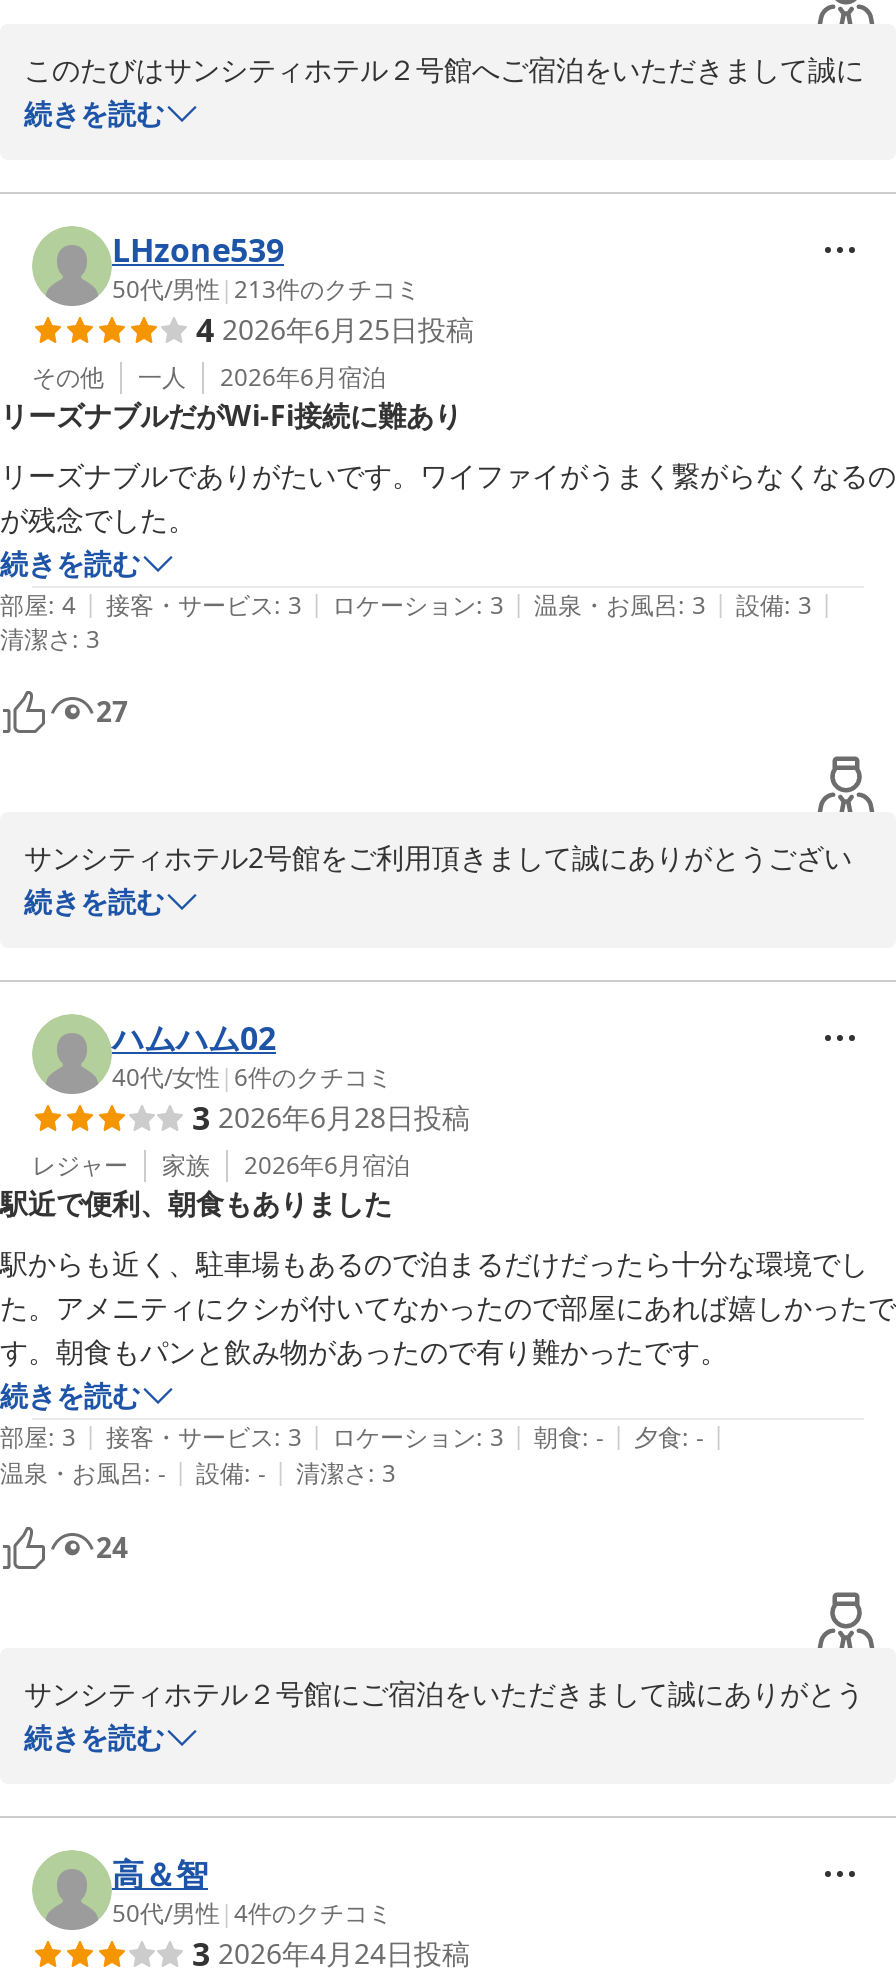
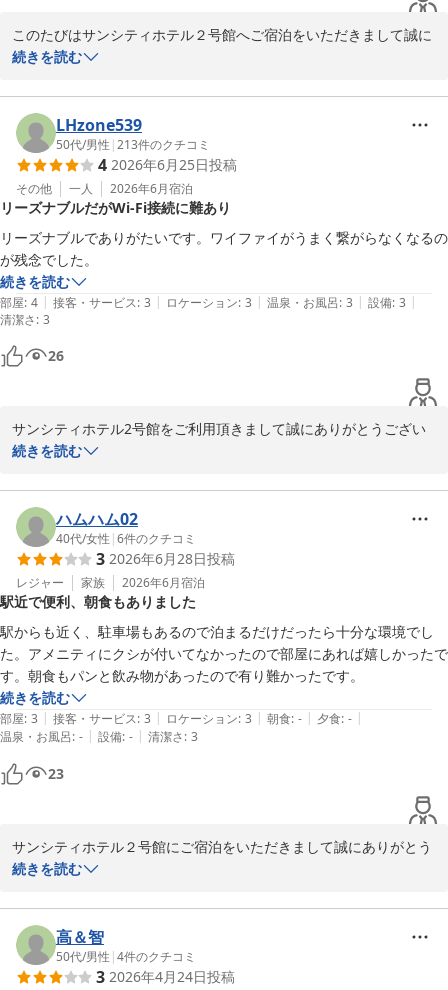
- 27
+ 26

- 24
+ 23
